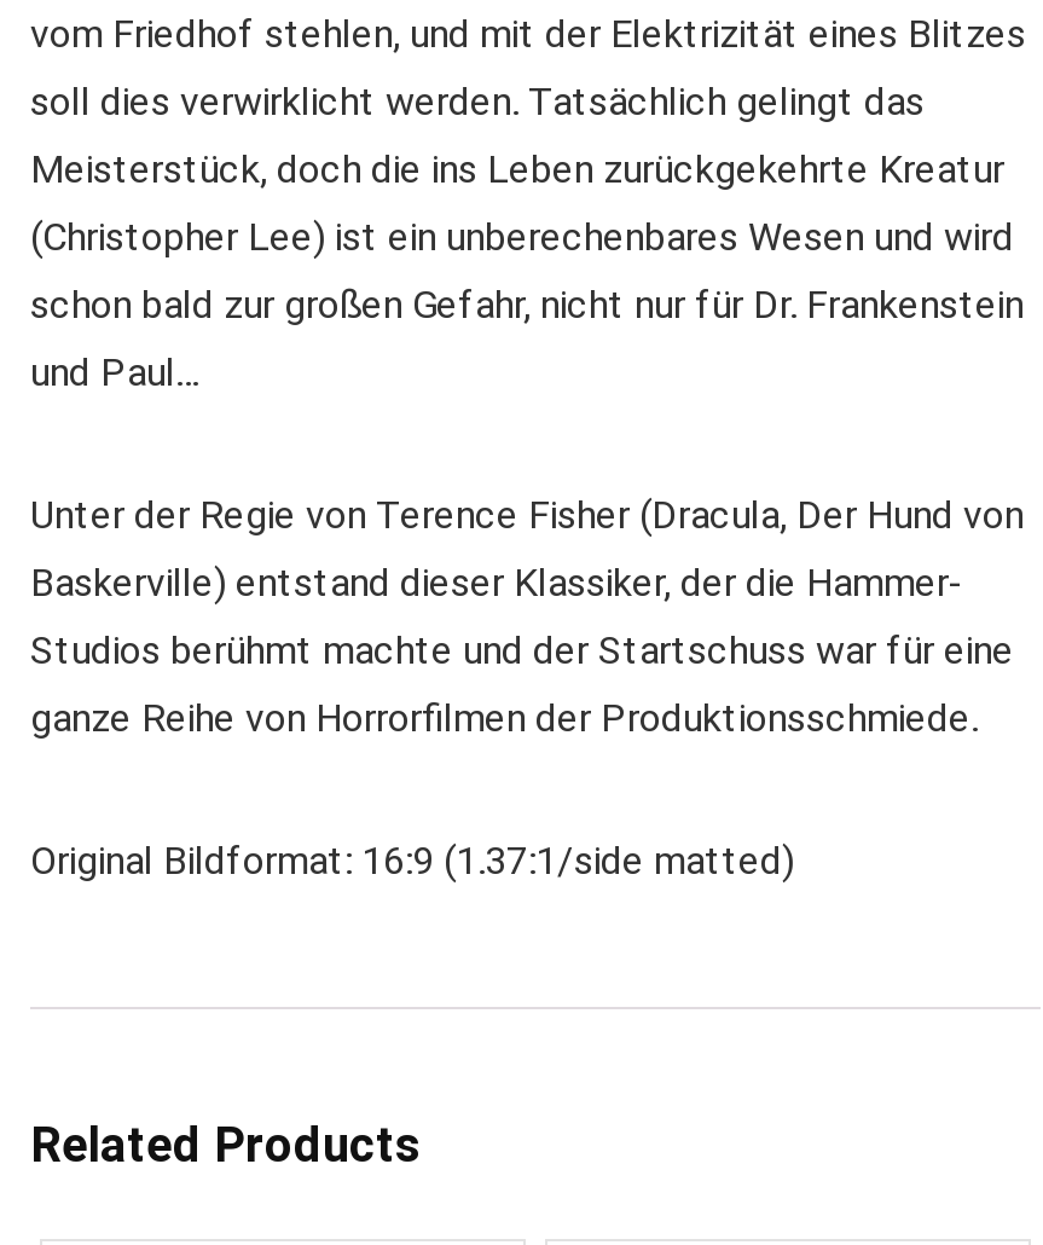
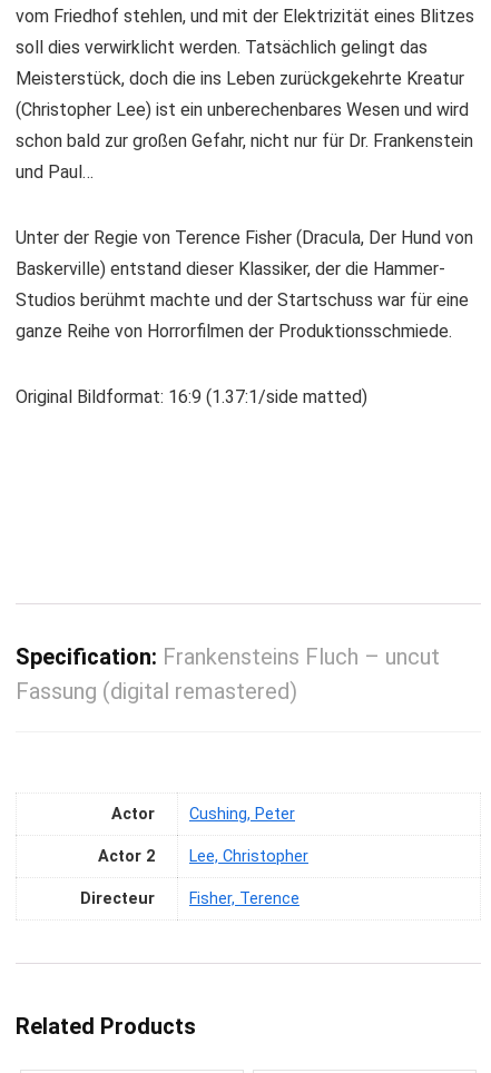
+ Specification: Frankensteins Fluch – uncut
+ Fassung (digital remastered)

+ Actor
+ Cushing, Peter
+ Actor 2
+ Lee, Christopher
+ Directeur
+ Fisher, Terence
